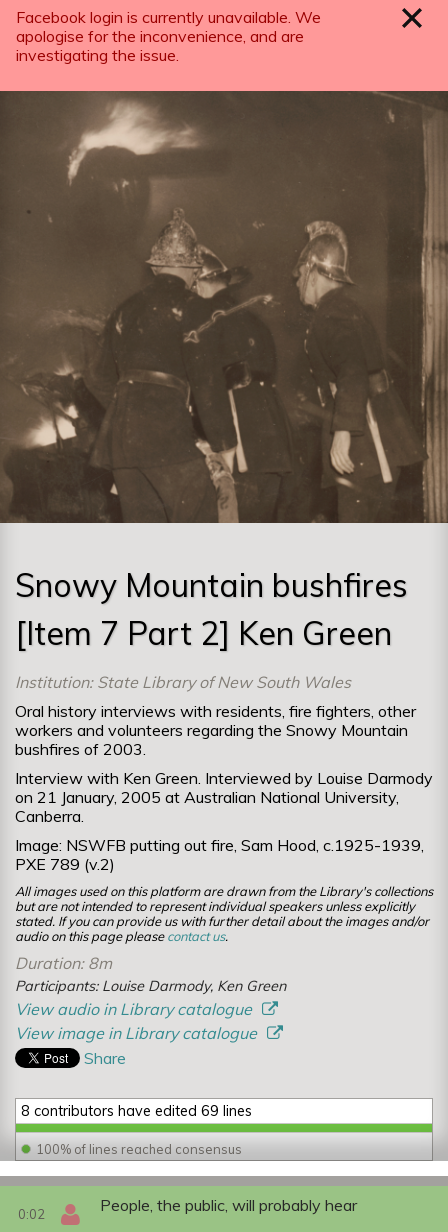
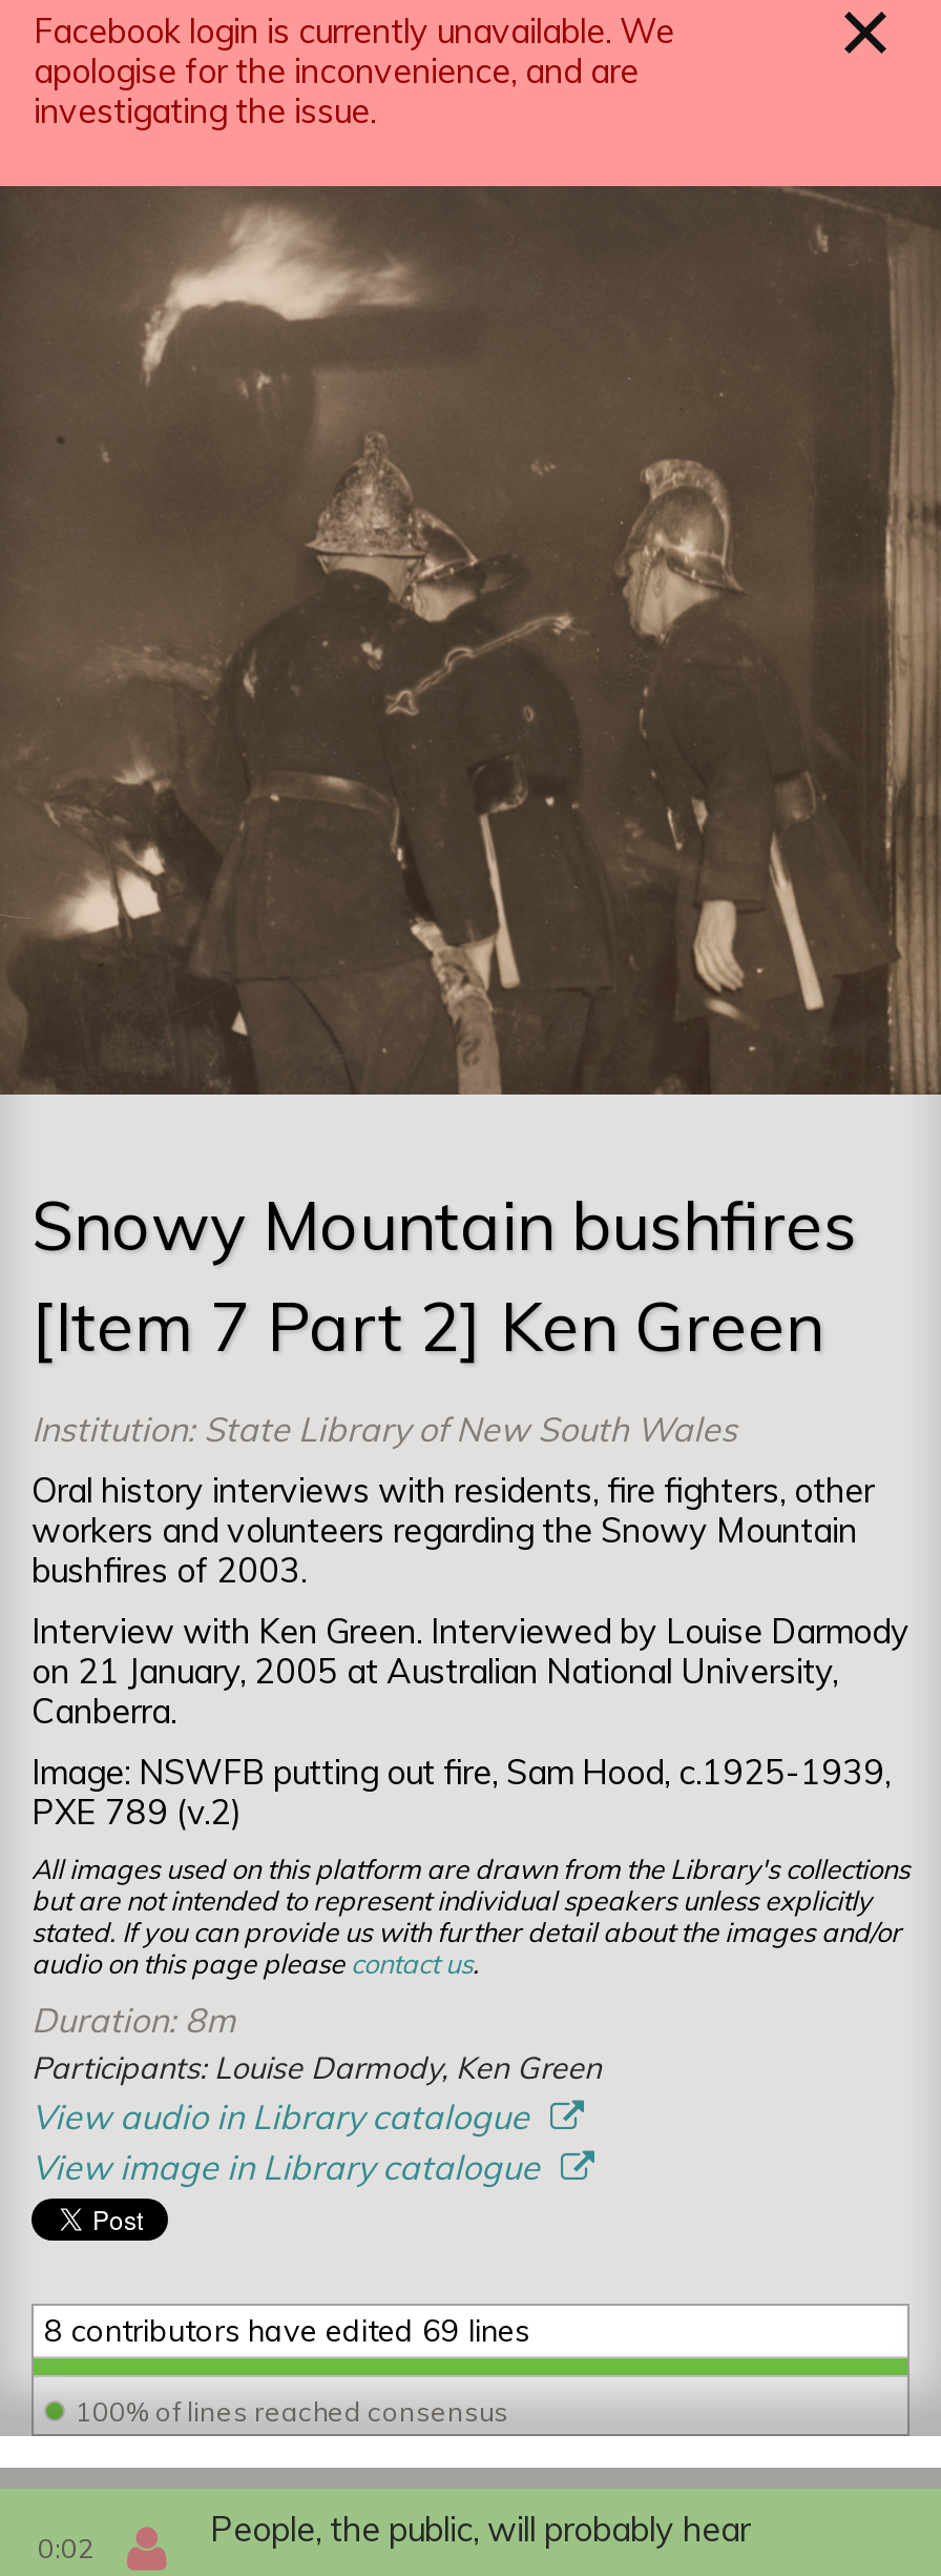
- Share
